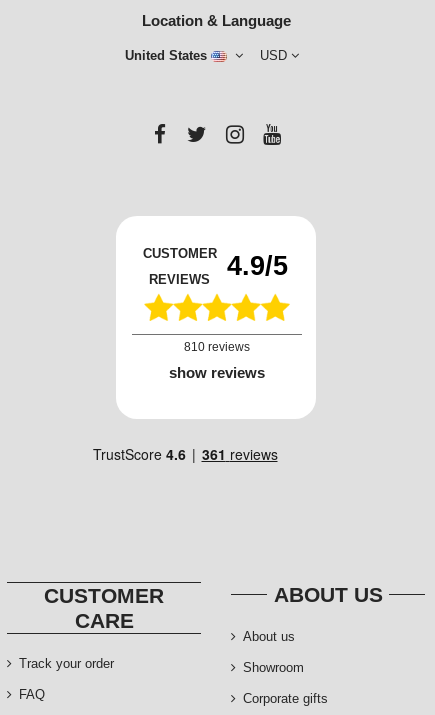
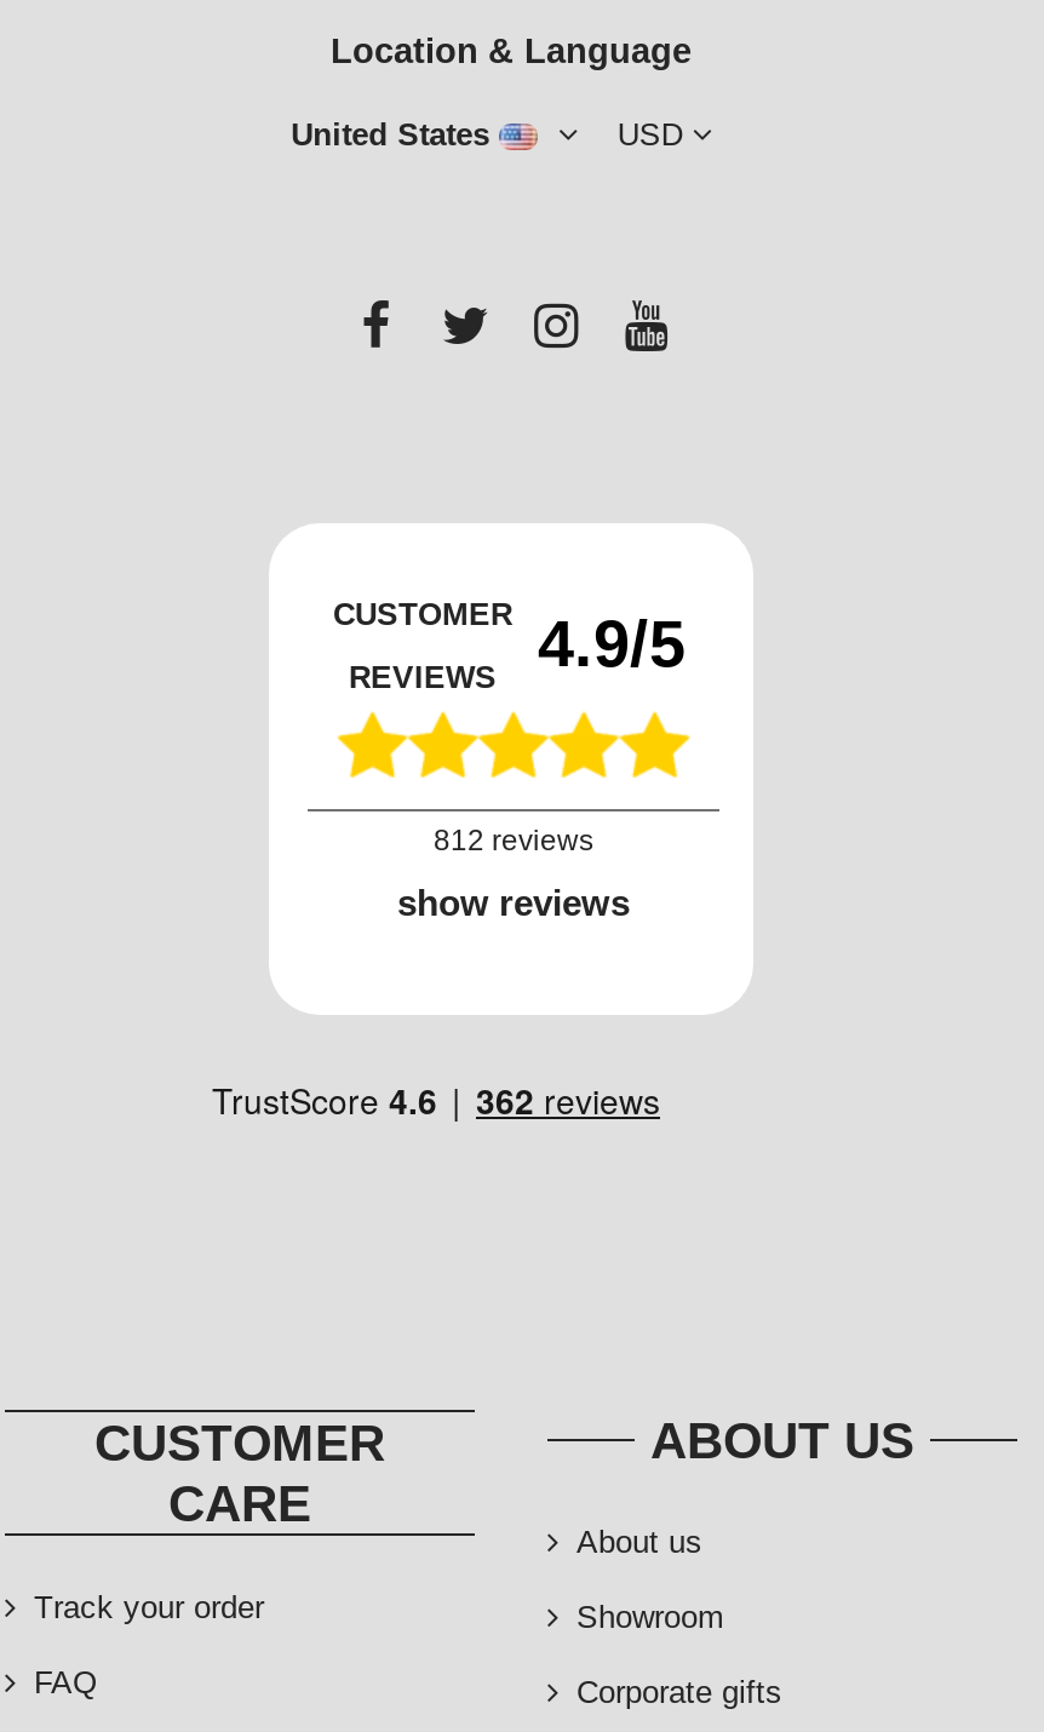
- 810 reviews
+ 812 reviews
